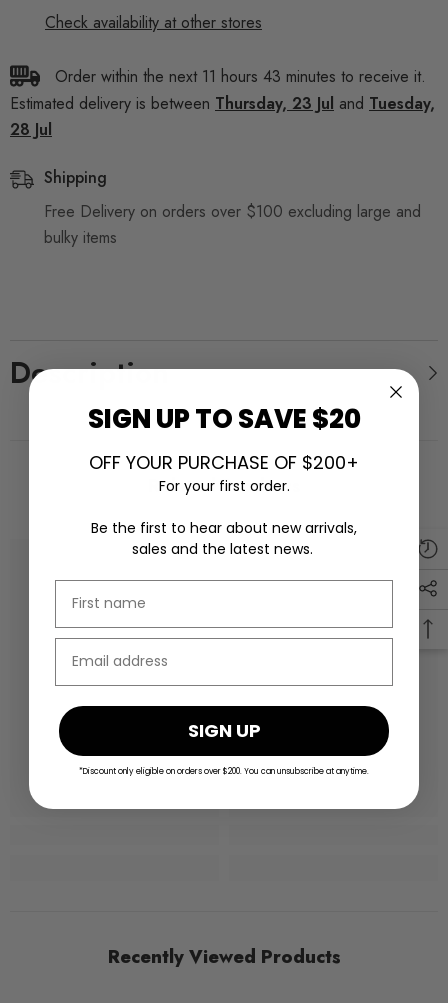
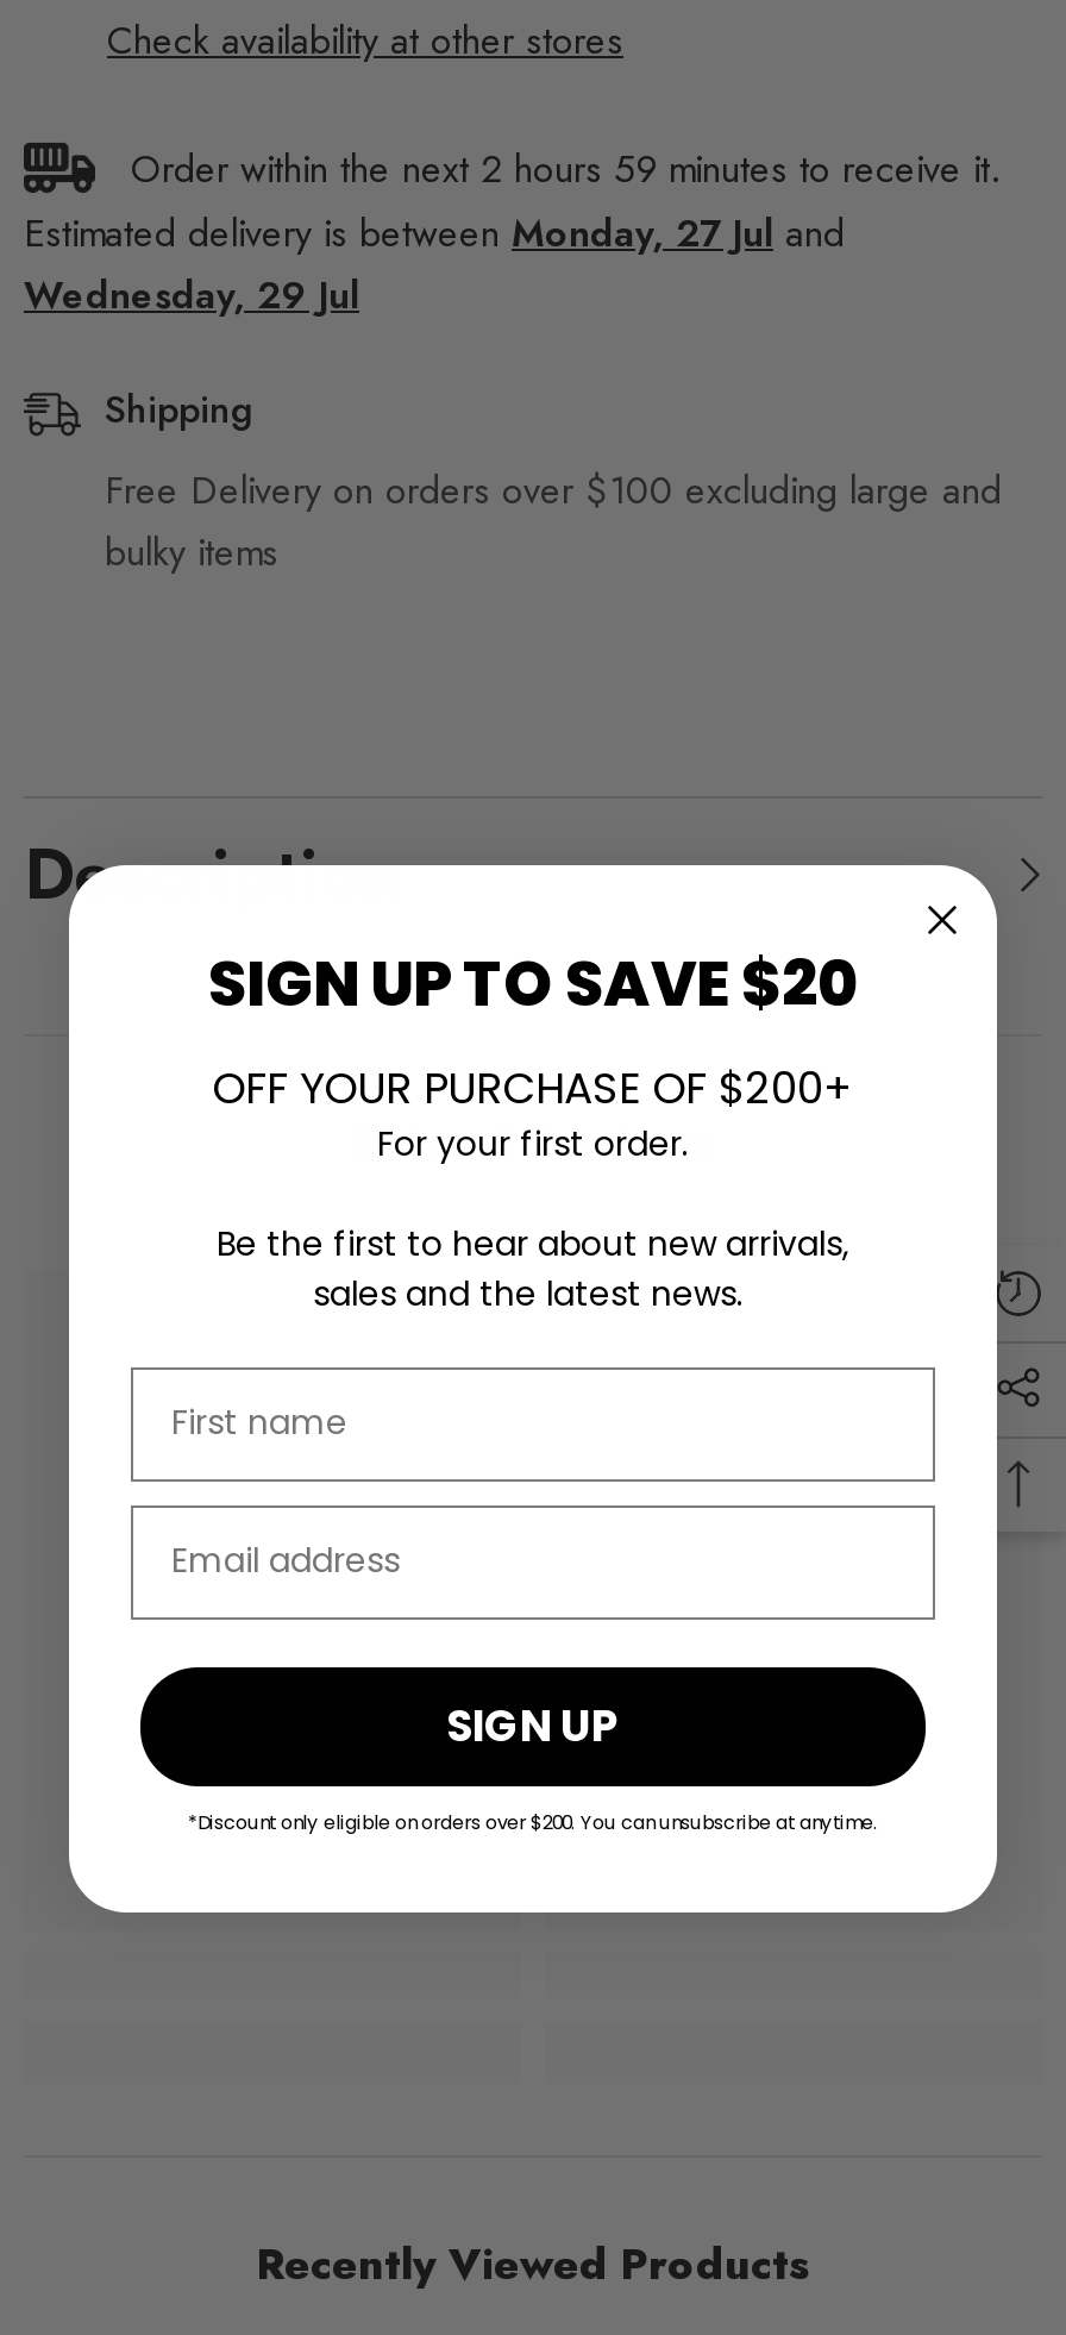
- Order within the next 11 hours 43 minutes to receive it.
- Estimated delivery is between Thursday, 23 Jul and Tuesday,
- 28 Jul
+ Order within the next 2 hours 59 minutes to receive it.
+ Estimated delivery is between Monday, 27 Jul and
+ Wednesday, 29 Jul
